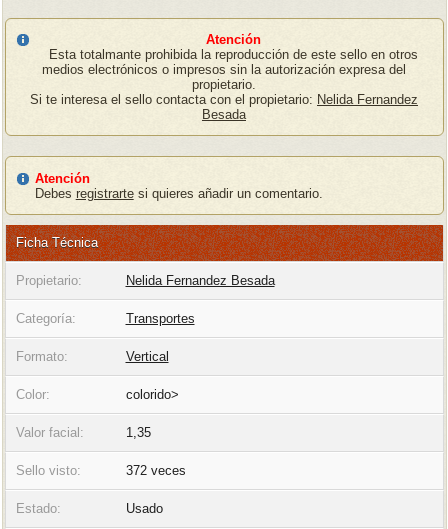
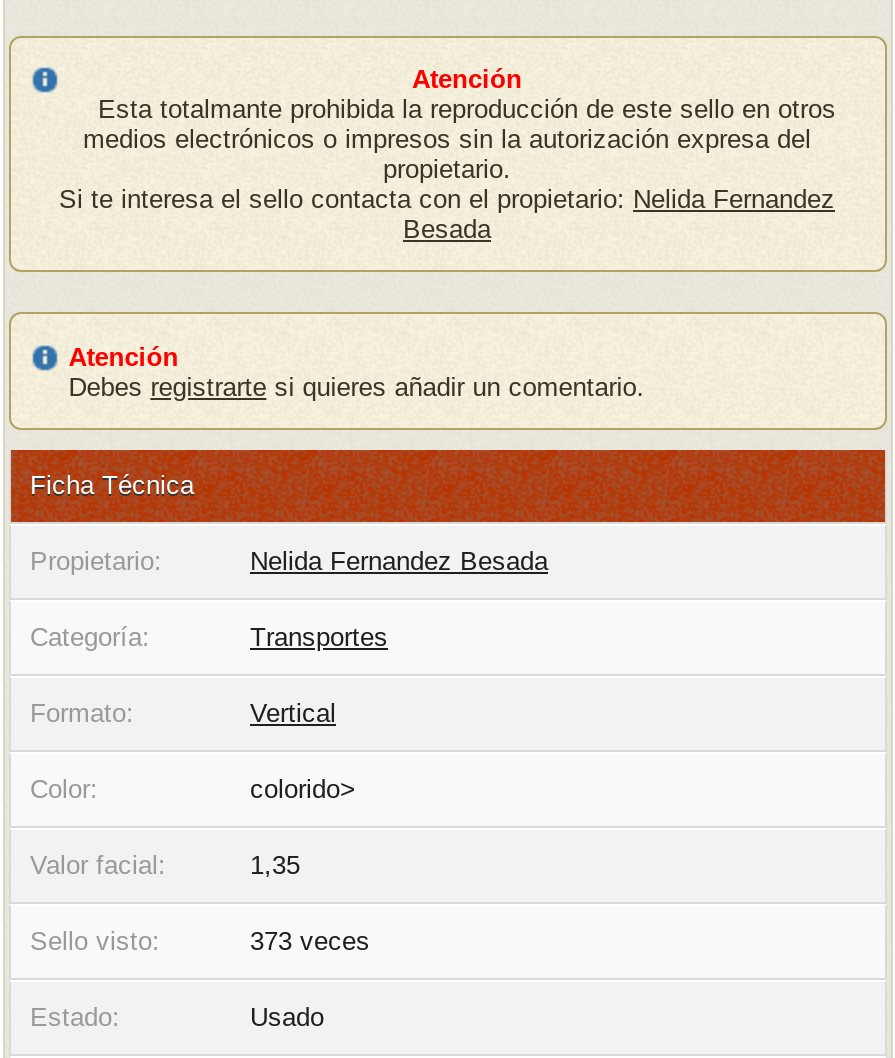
- 372 veces
+ 373 veces
